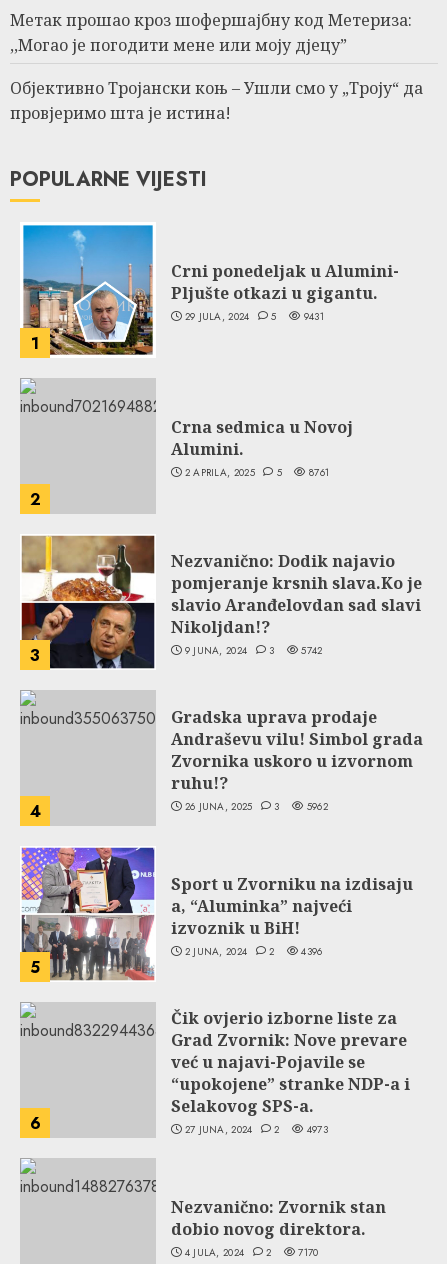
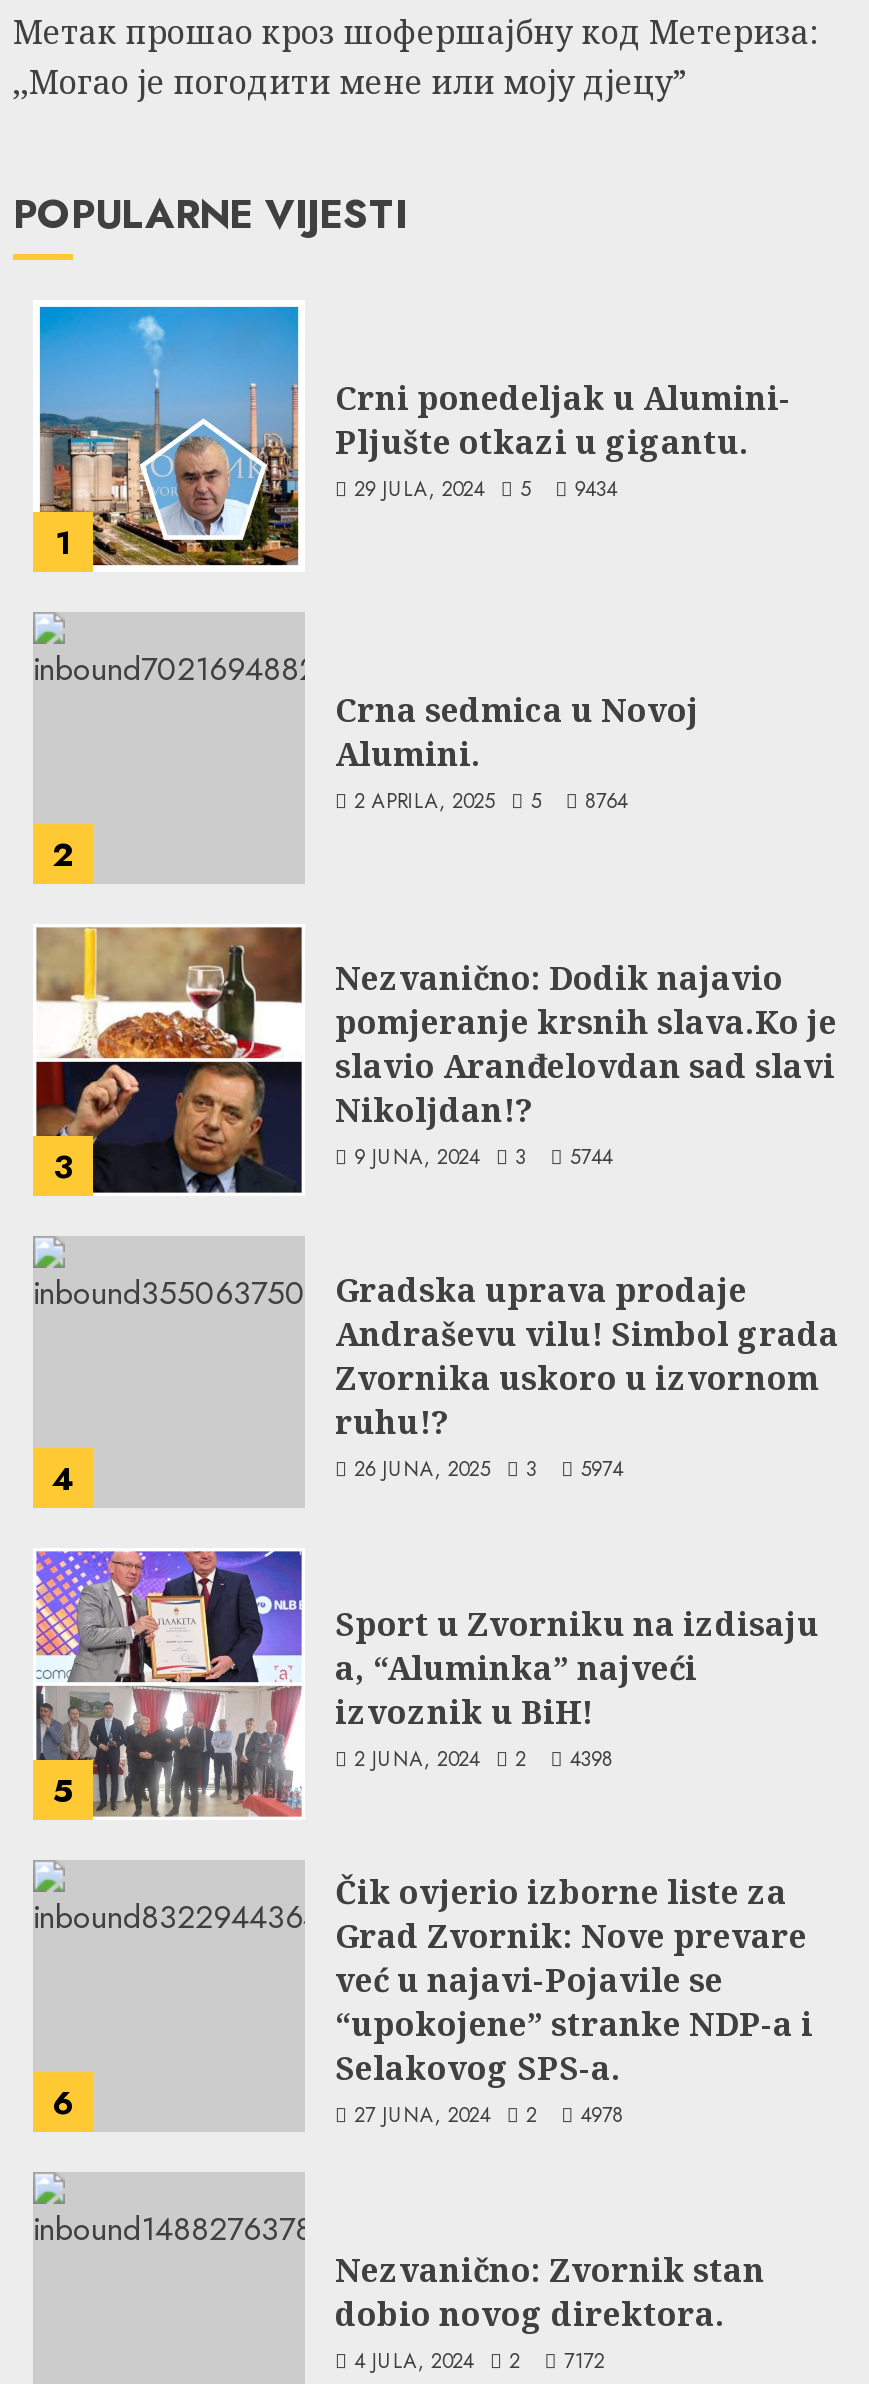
- Објективно Тројански коњ – Ушли смо у „Троју“ да
- провјеримо шта је истина!

- 29 JULA, 2024 5 9431
+ 29 JULA, 2024 5 9434

- 2 APRILA, 2025 5 8761
+ 2 APRILA, 2025 5 8764

- 9 JUNA, 2024 3 5742
+ 9 JUNA, 2024 3 5744

- 26 JUNA, 2025 3 5962
+ 26 JUNA, 2025 3 5974

- 2 JUNA, 2024 2 4396
+ 2 JUNA, 2024 2 4398

- 27 JUNA, 2024 2 4973
+ 27 JUNA, 2024 2 4978

- 4 JULA, 2024 2 7170
+ 4 JULA, 2024 2 7172
